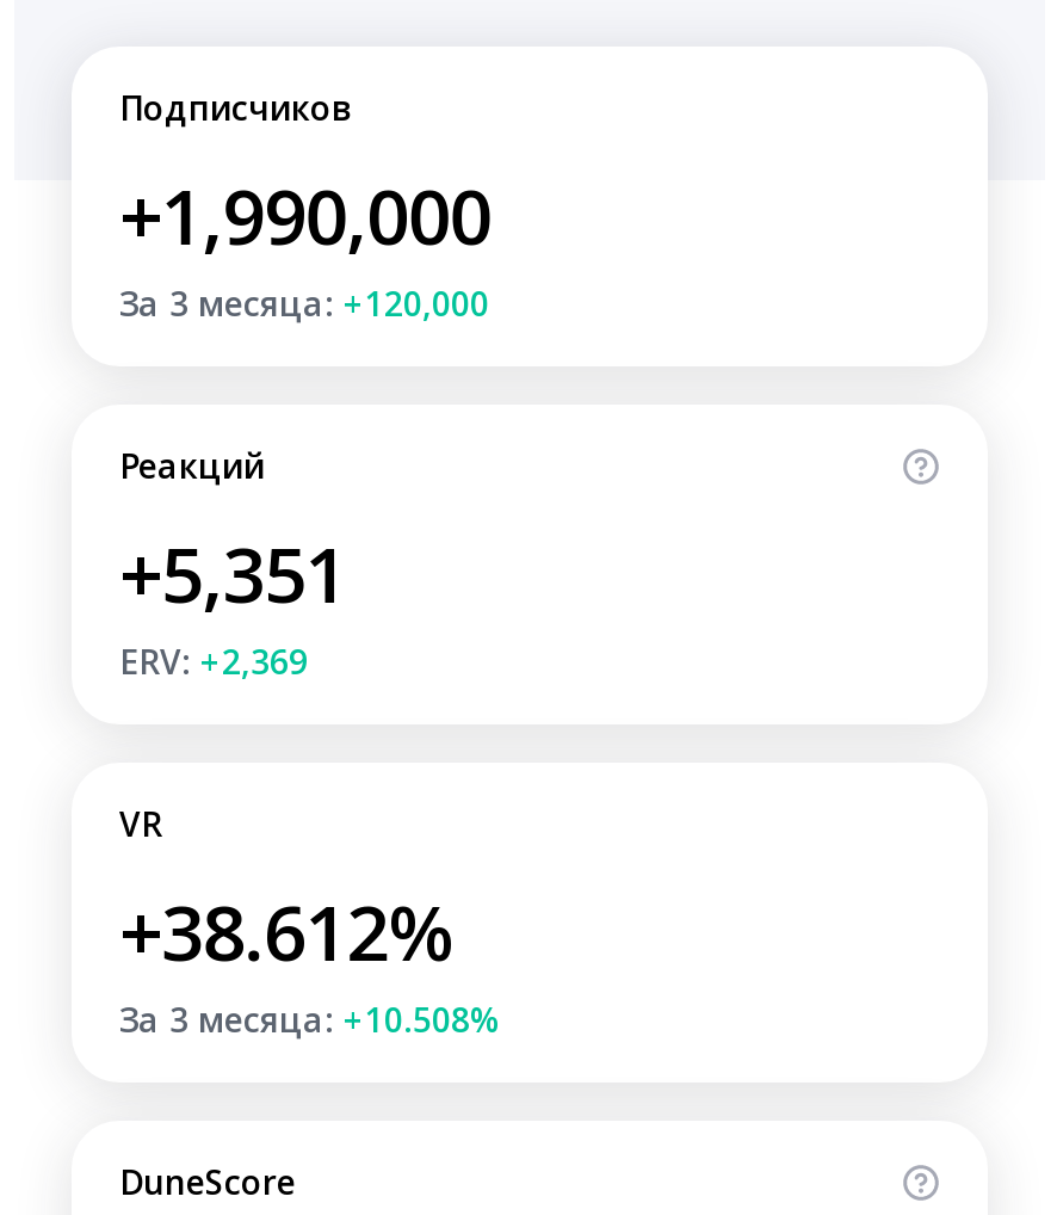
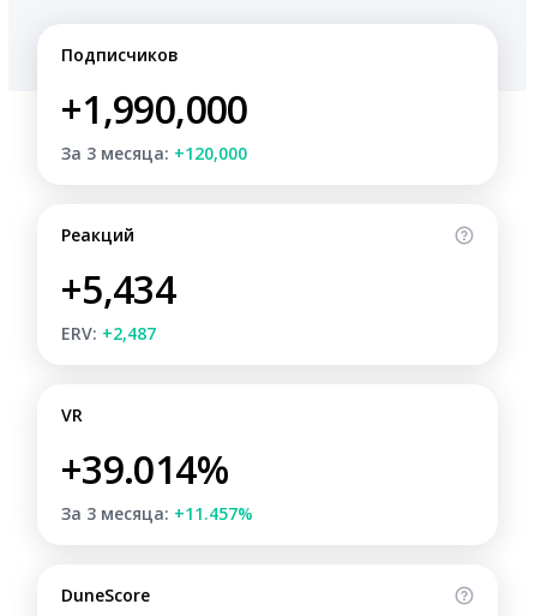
- +5,351
+ +5,434

- ERV: +2,369
+ ERV: +2,487

- +38.612%
+ +39.014%

- За 3 месяца: +10.508%
+ За 3 месяца: +11.457%
